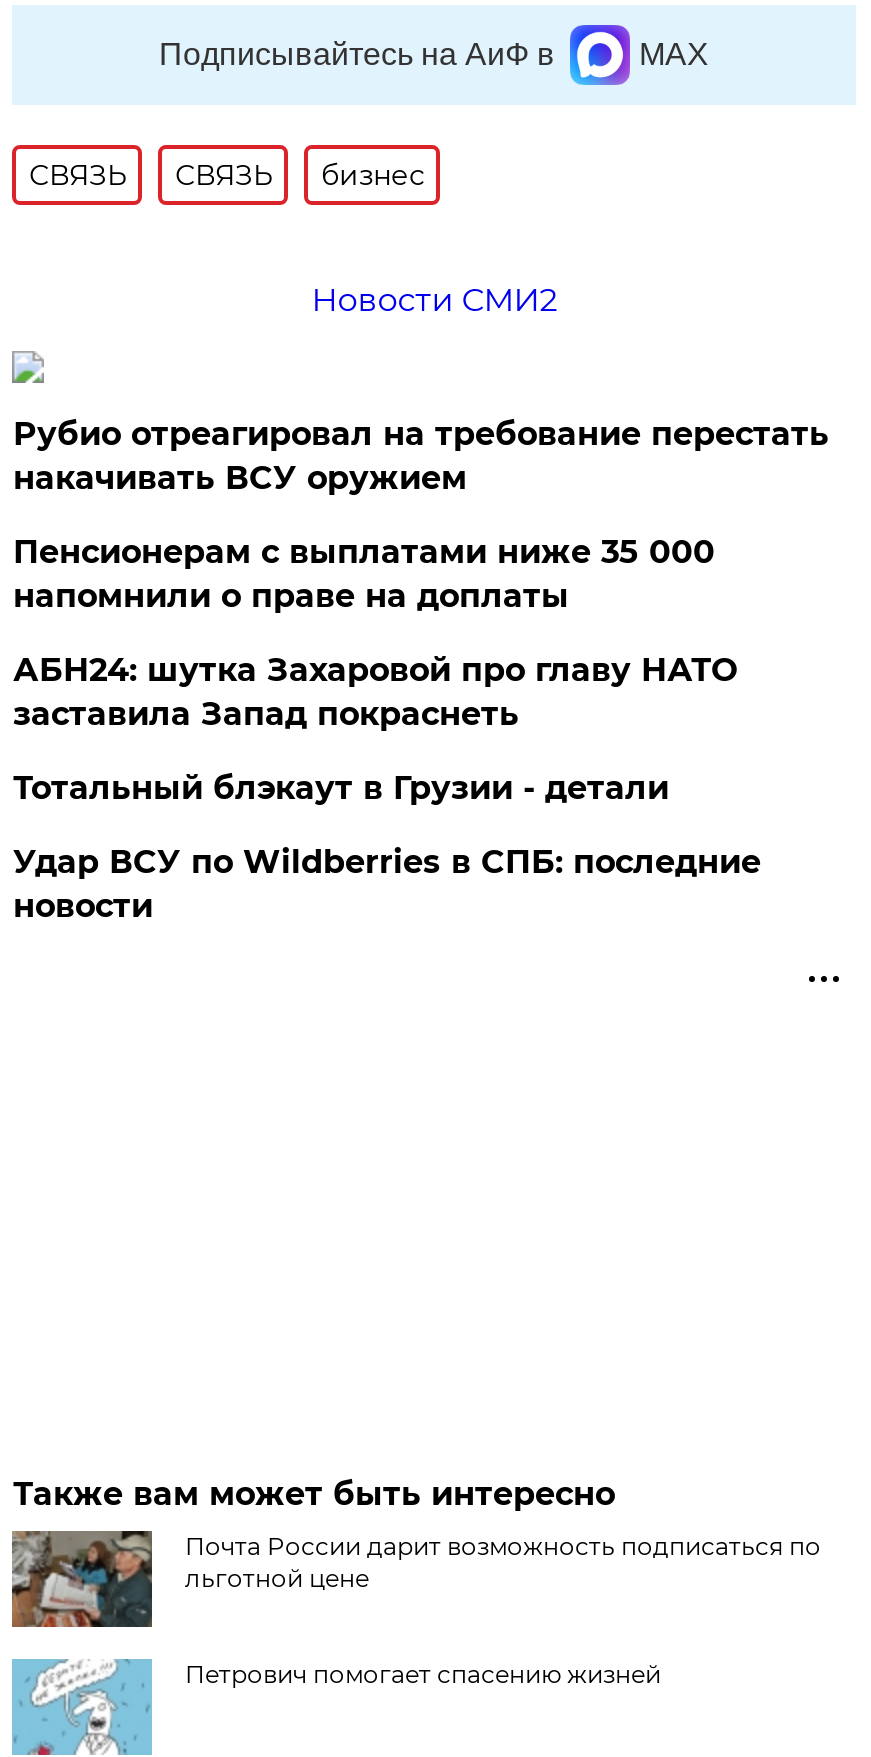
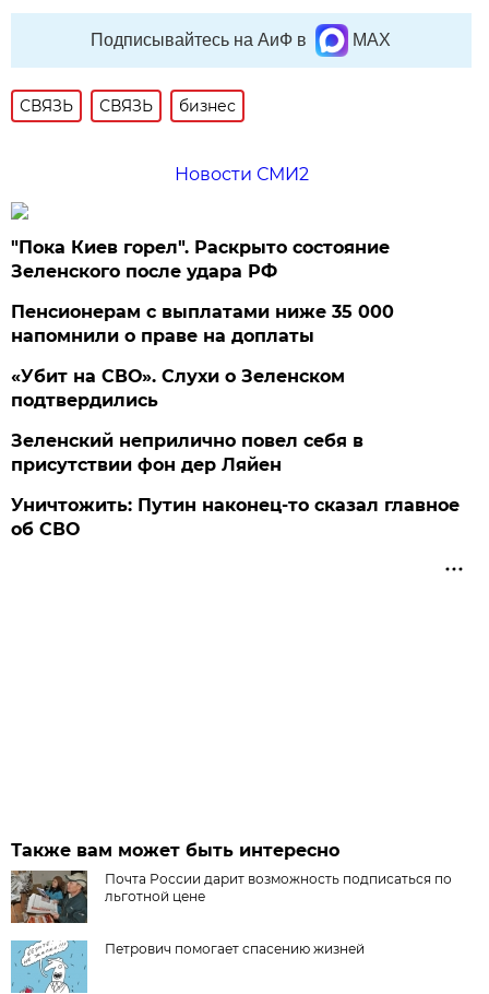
- Рубио отреагировал на требование перестать
- накачивать ВСУ оружием
+ "Пока Киев горел". Раскрыто состояние
+ Зеленского после удара РФ

- АБН24: шутка Захаровой про главу НАТО
- заставила Запад покраснеть
+ «Убит на СВО». Слухи о Зеленском
+ подтвердились

- Тотальный блэкаут в Грузии - детали
+ Зеленский неприлично повел cебя в
+ присутствии фон дер Ляйен

- Удар ВСУ по Wildberries в СПБ: последние
- новости
+ Уничтожить: Путин наконец-то сказал главное
+ об СВО
